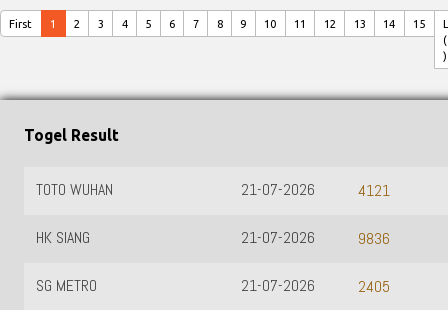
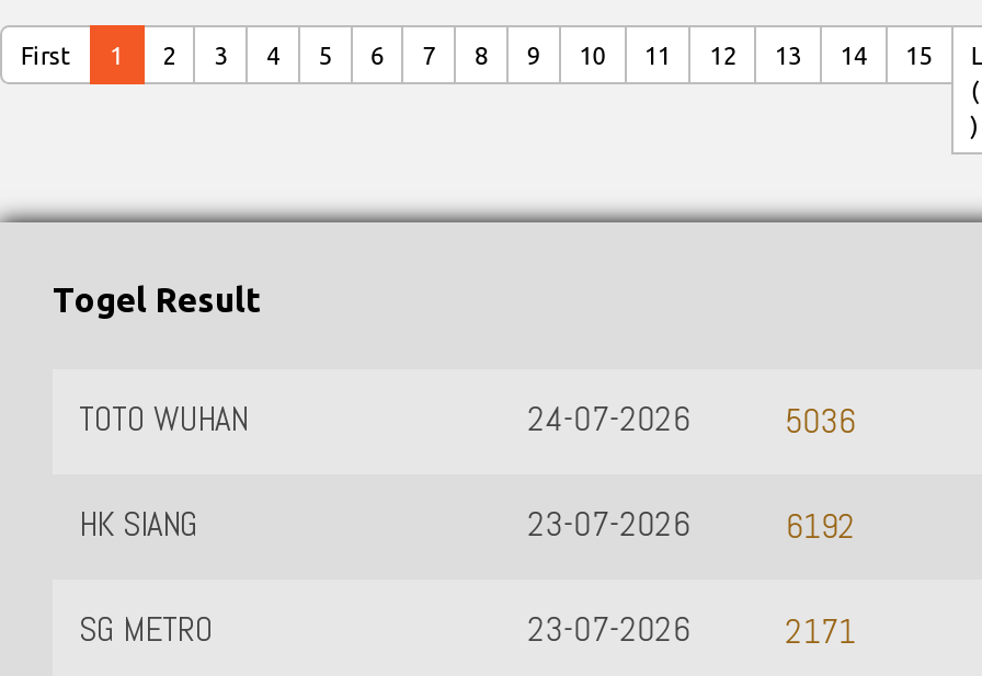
- 21-07-2026
+ 24-07-2026

- 4121
+ 5036

- 21-07-2026
+ 23-07-2026

- 9836
+ 6192

- 21-07-2026
+ 23-07-2026

- 2405
+ 2171
